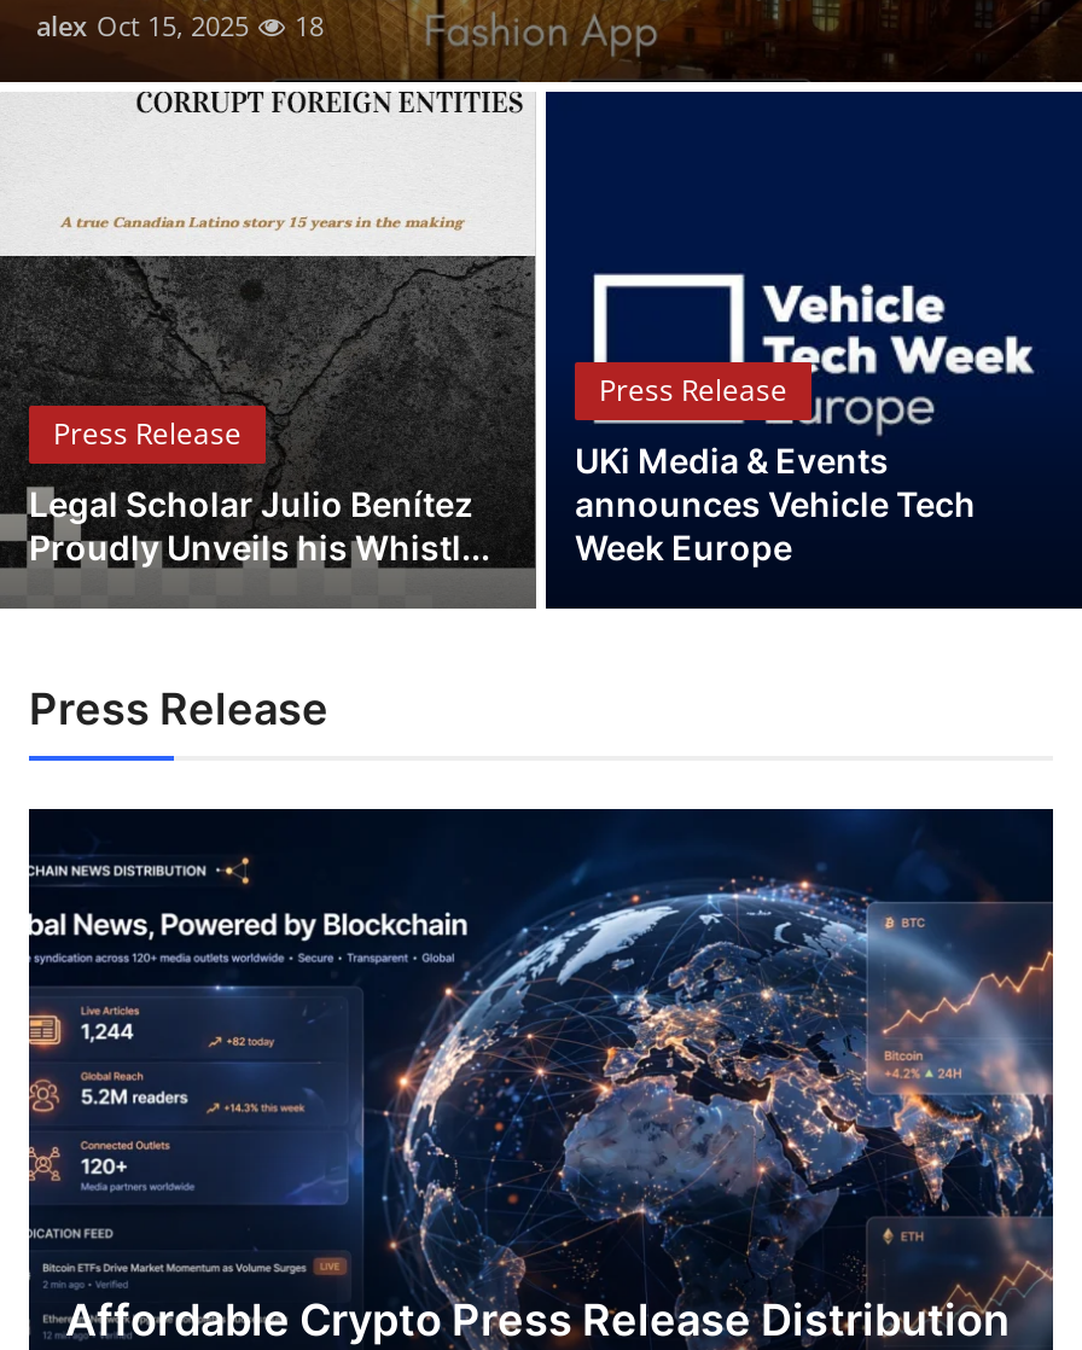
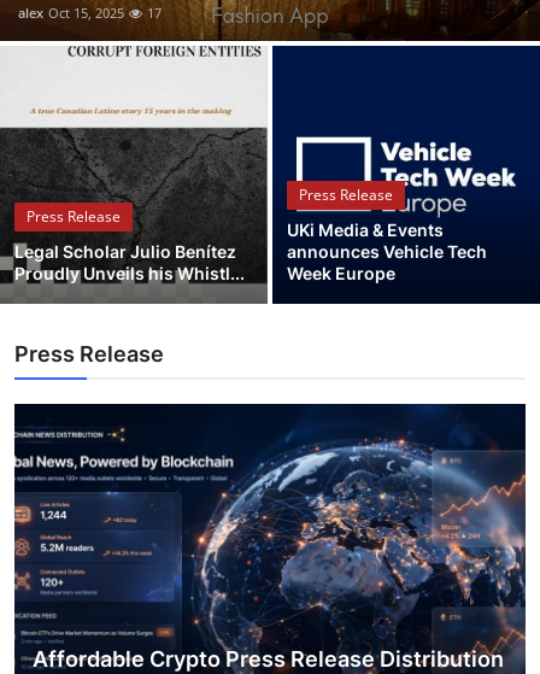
- alex Oct 15, 2025 18
+ alex Oct 15, 2025 17
